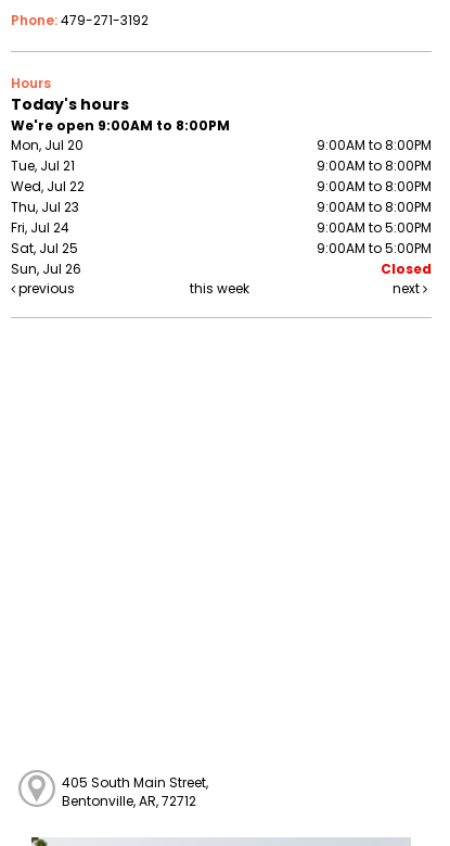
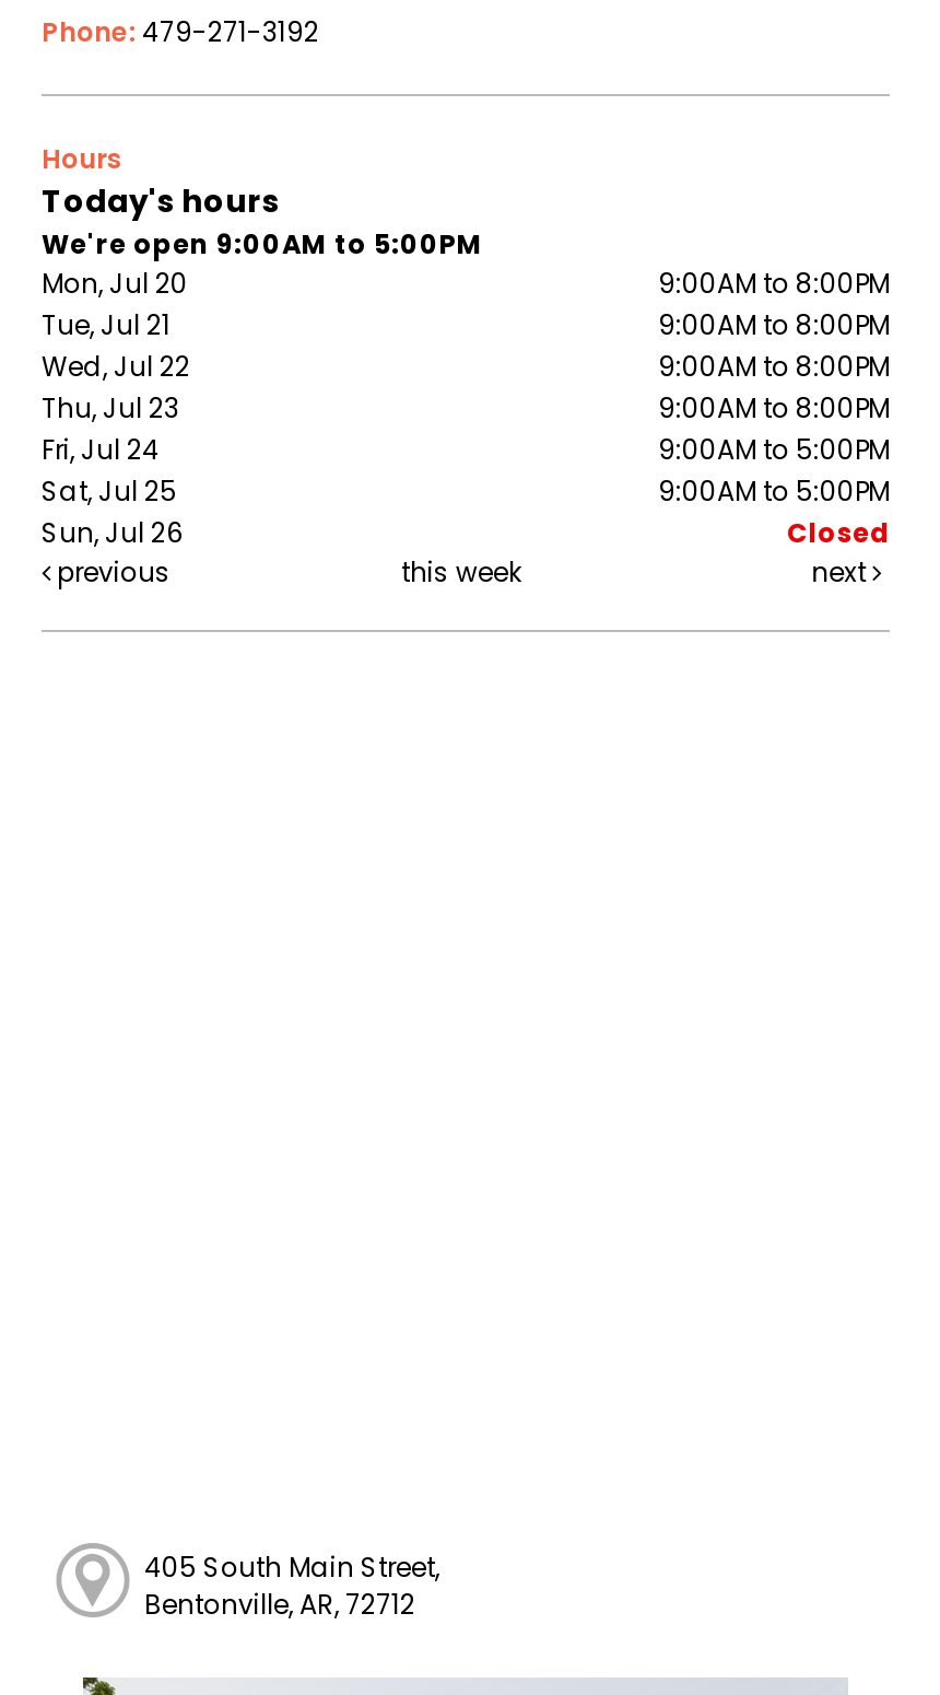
- We're open 9:00AM to 8:00PM
+ We're open 9:00AM to 5:00PM
